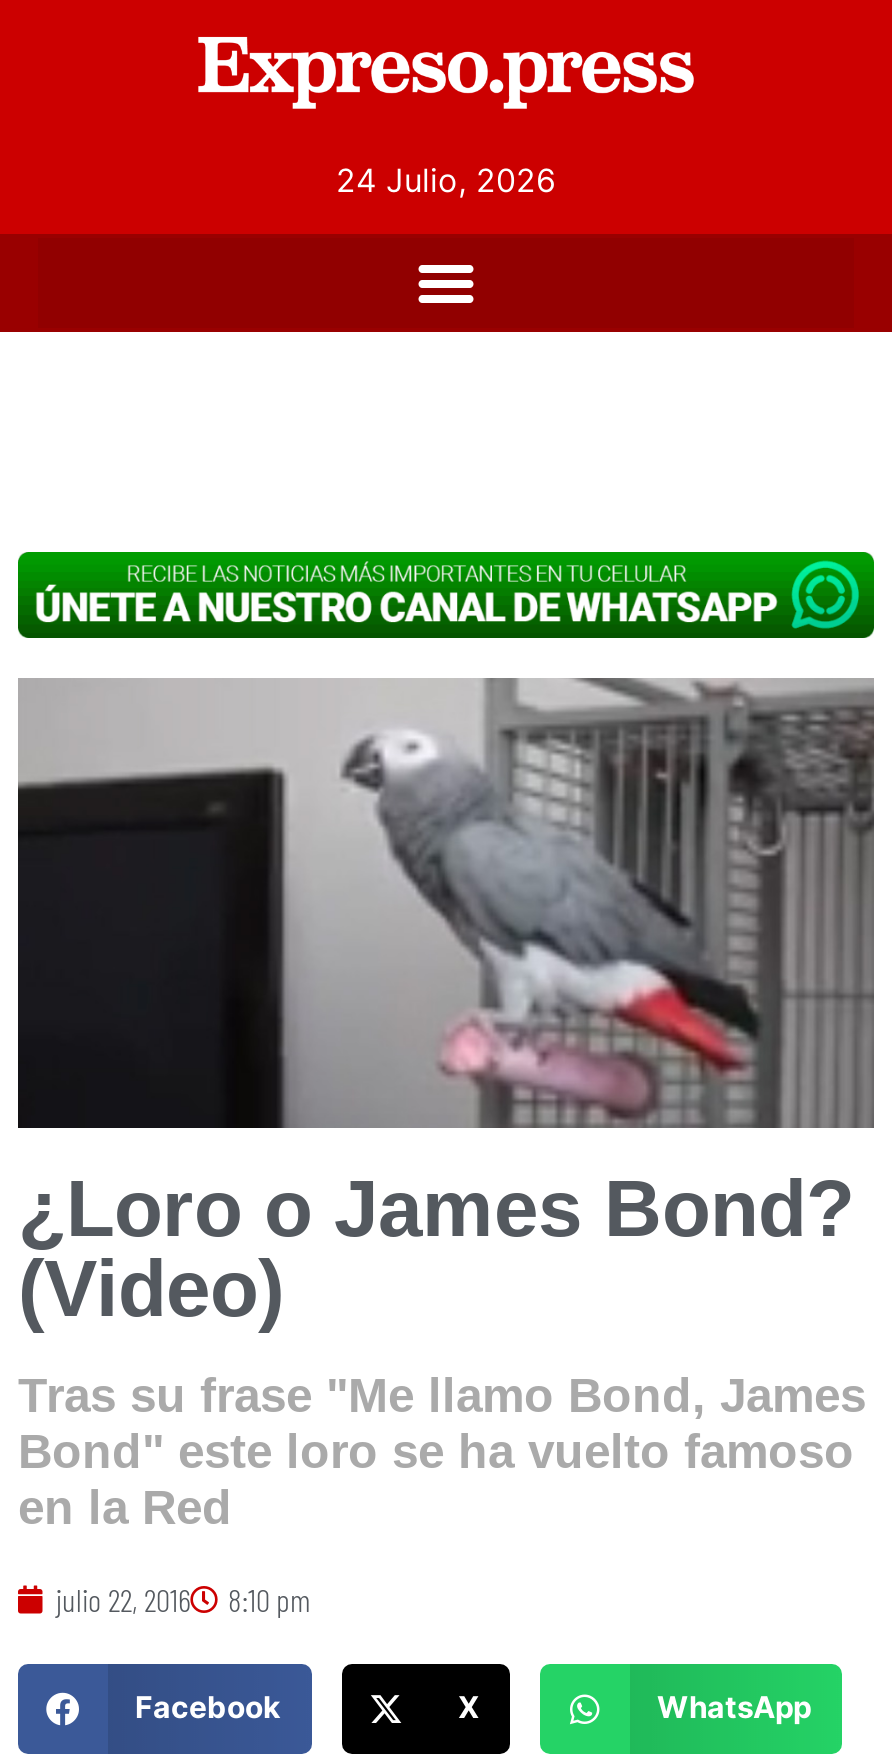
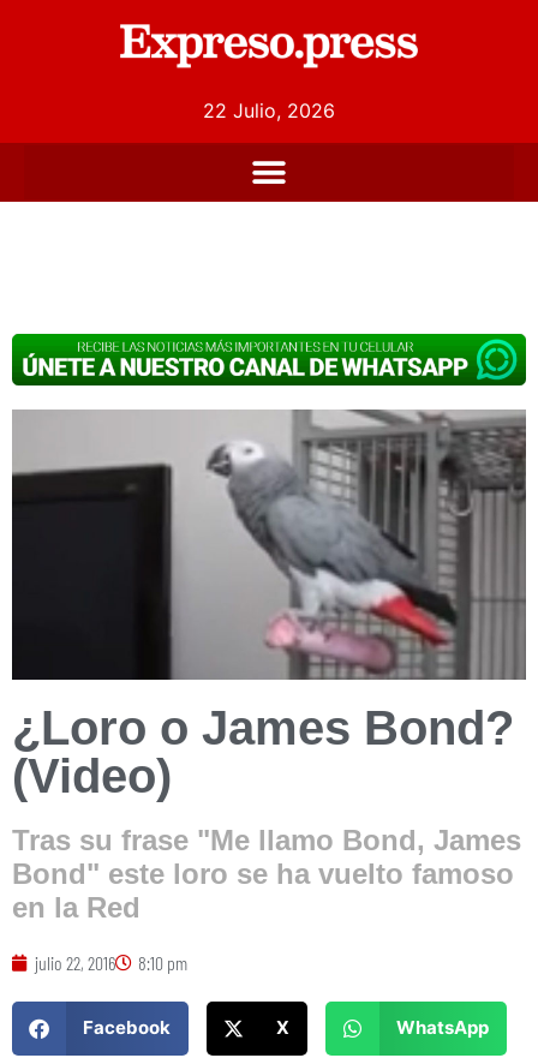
- 24 Julio, 2026
+ 22 Julio, 2026
